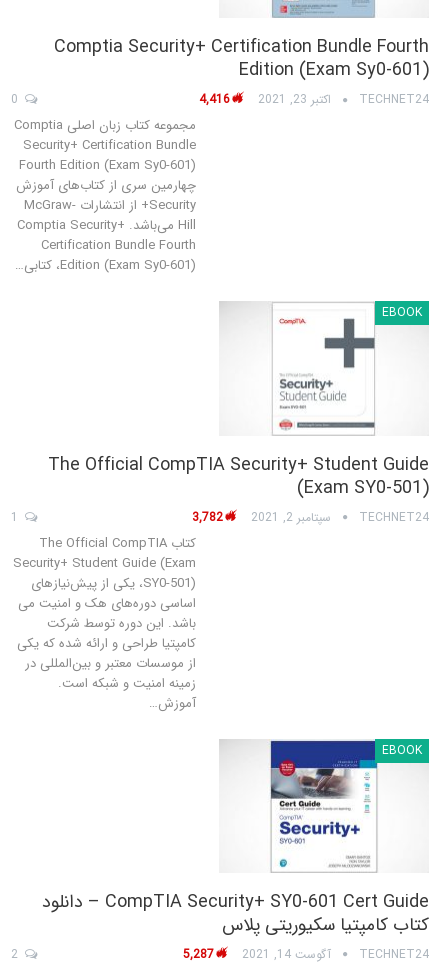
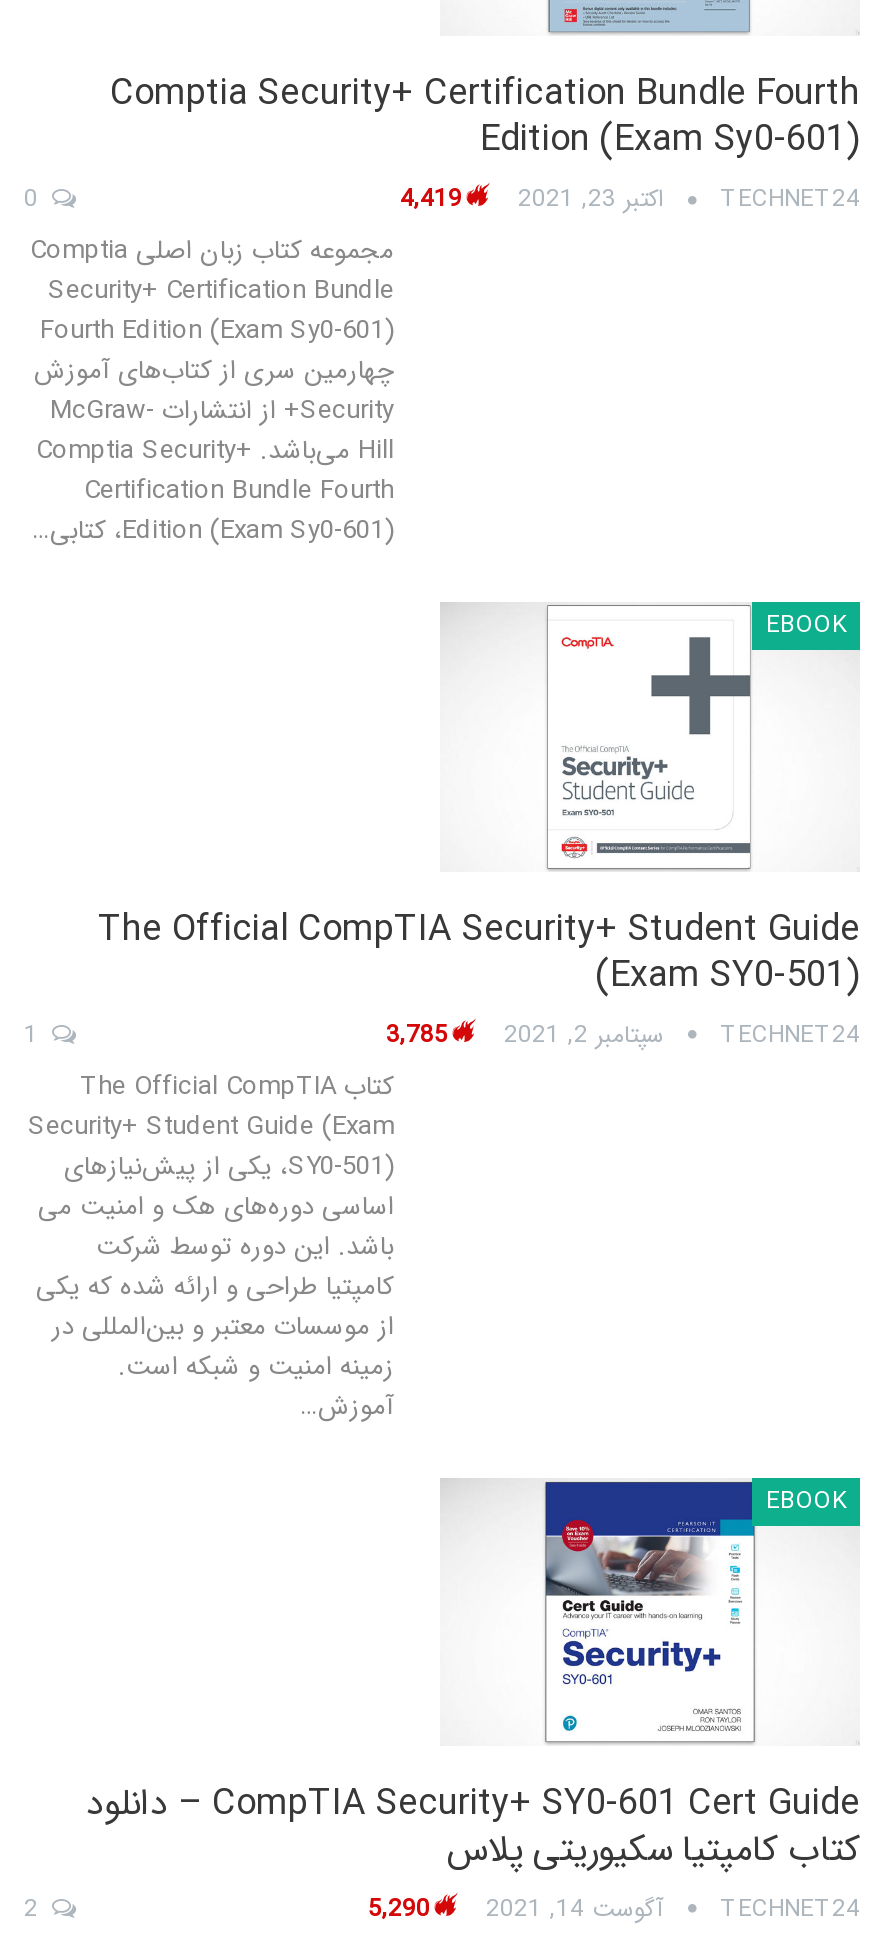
- 4,416
+ 4,419

- 3,782
+ 3,785

- 5,287
+ 5,290
